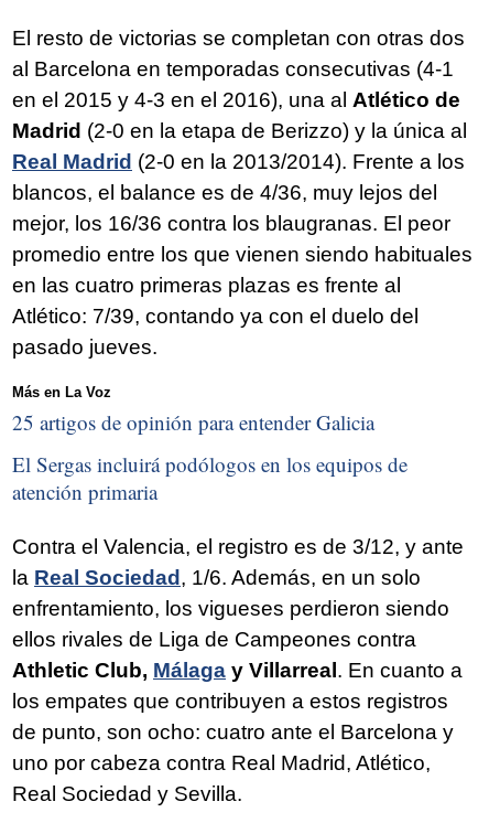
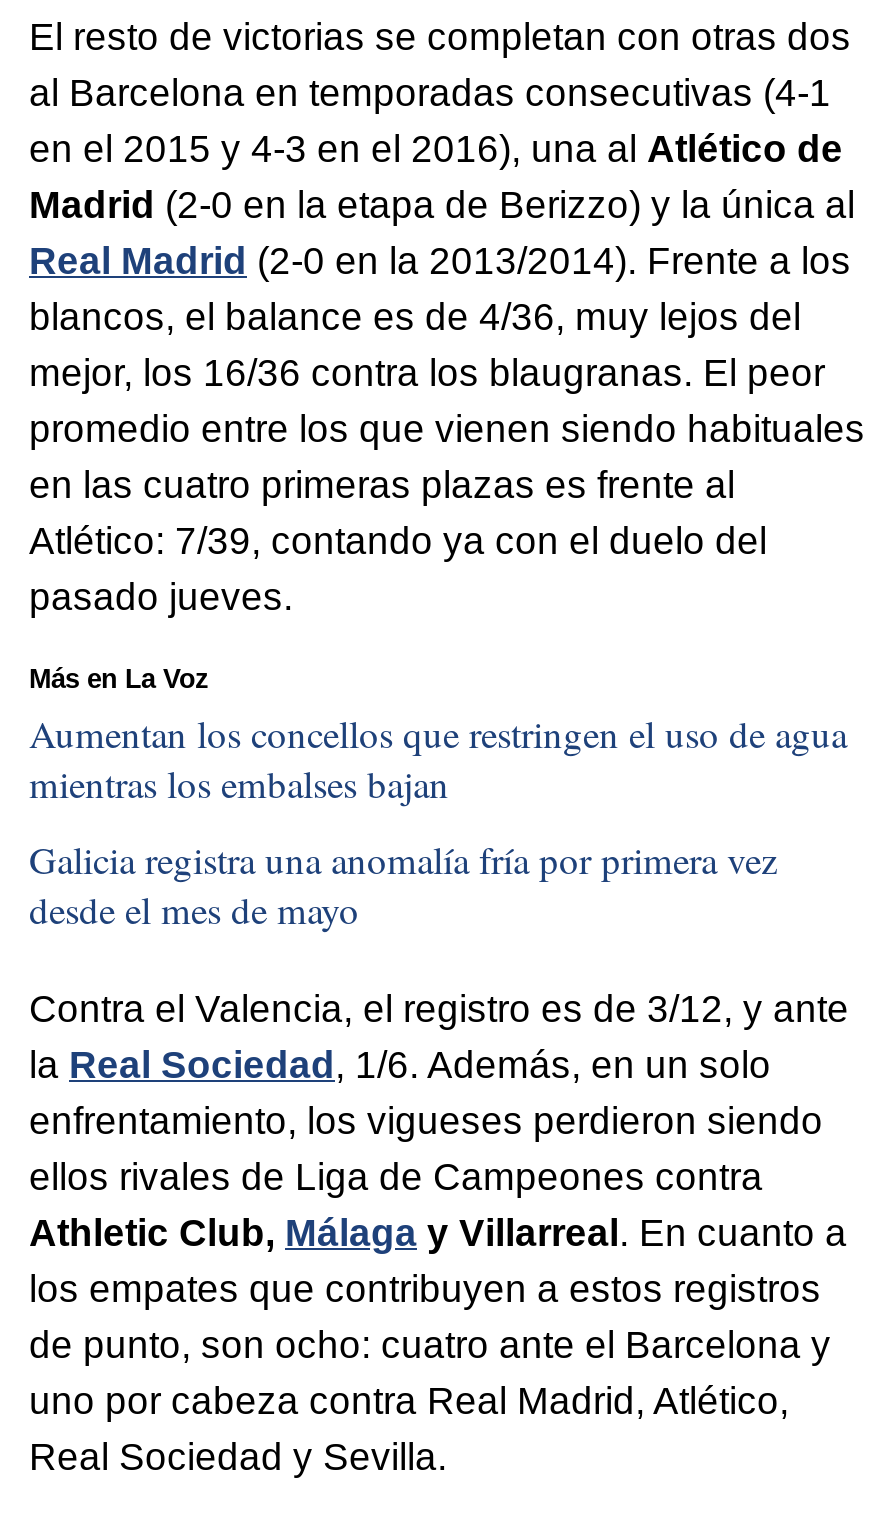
- 25 artigos de opinión para entender Galicia
+ Aumentan los concellos que restringen el uso de agua
+ mientras los embalses bajan

- El Sergas incluirá podólogos en los equipos de
- atención primaria
+ Galicia registra una anomalía fría por primera vez
+ desde el mes de mayo
